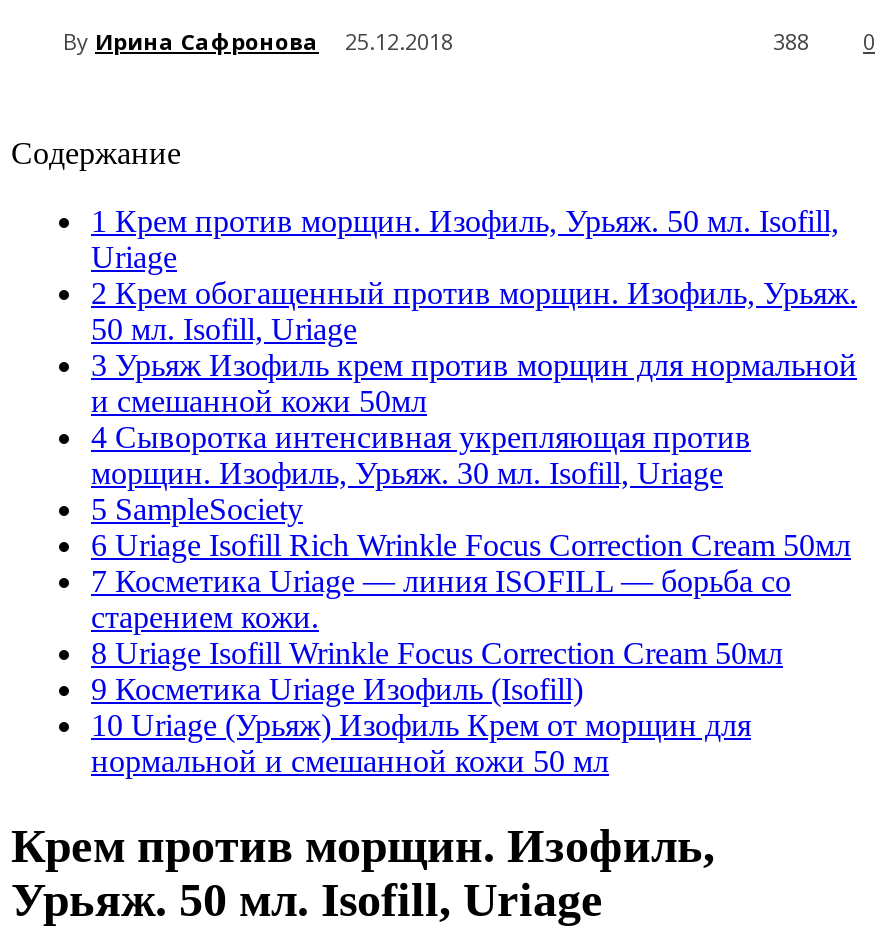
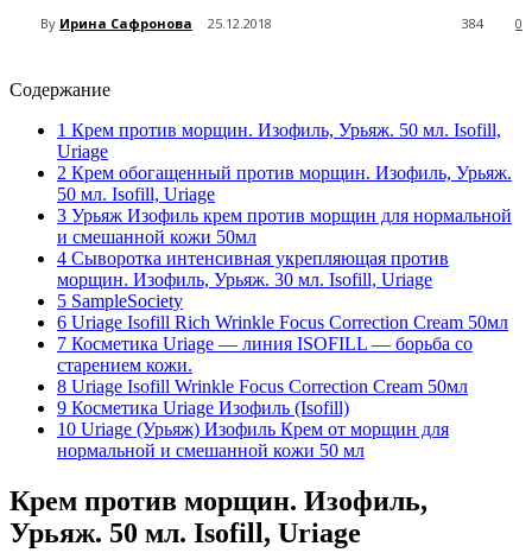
- 388 0
+ 384 0
